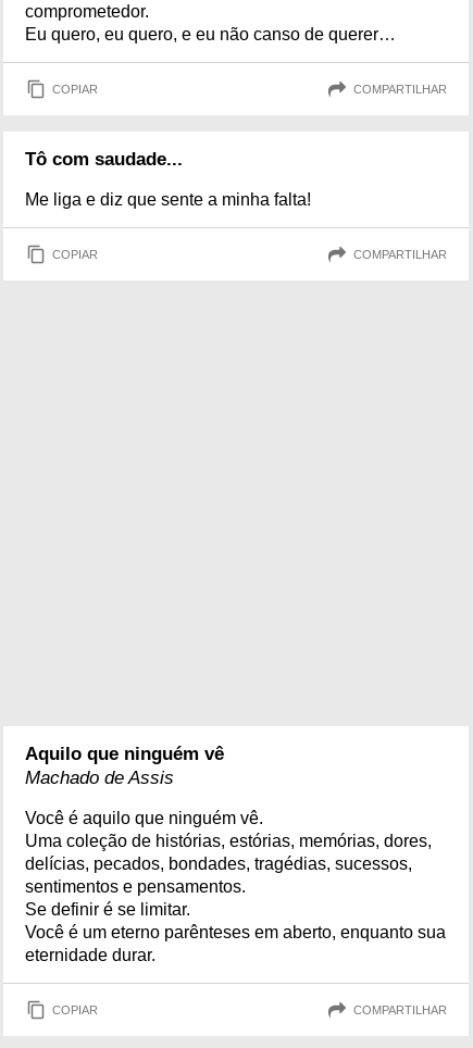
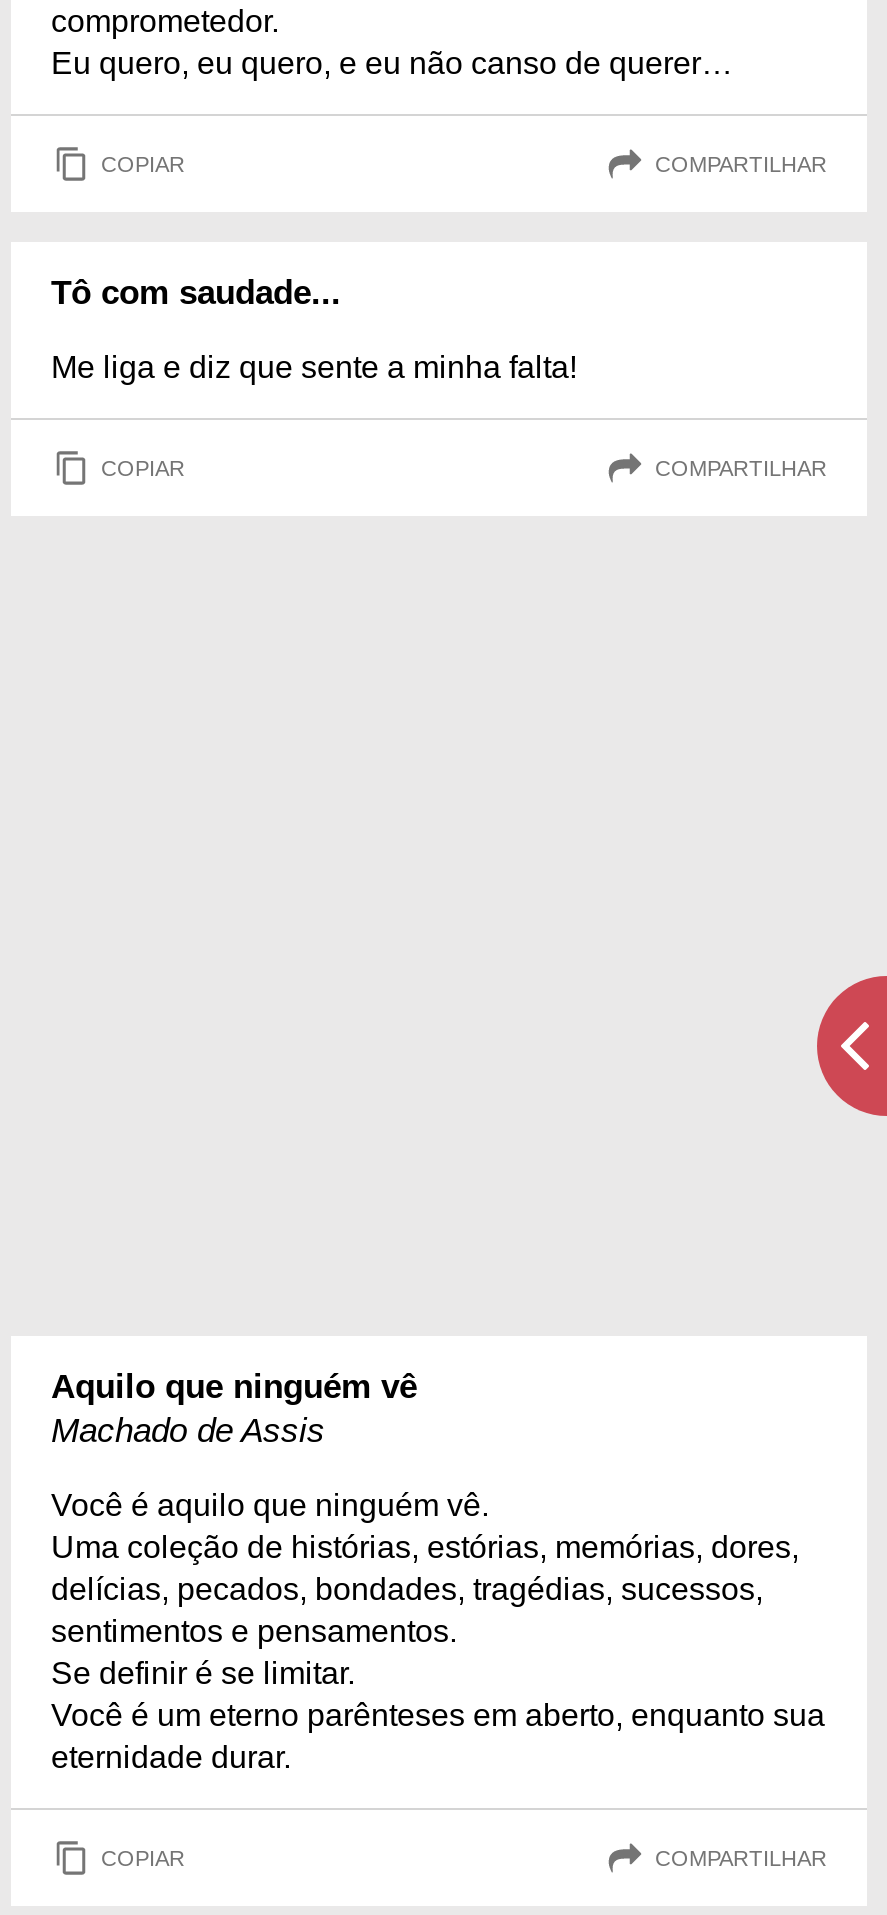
+ [image]
